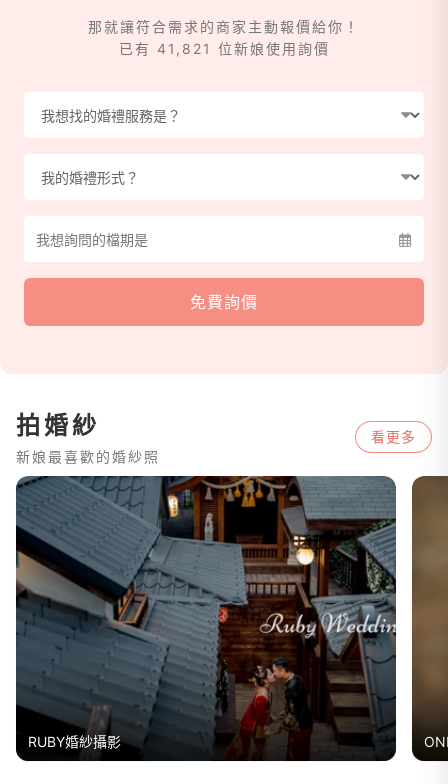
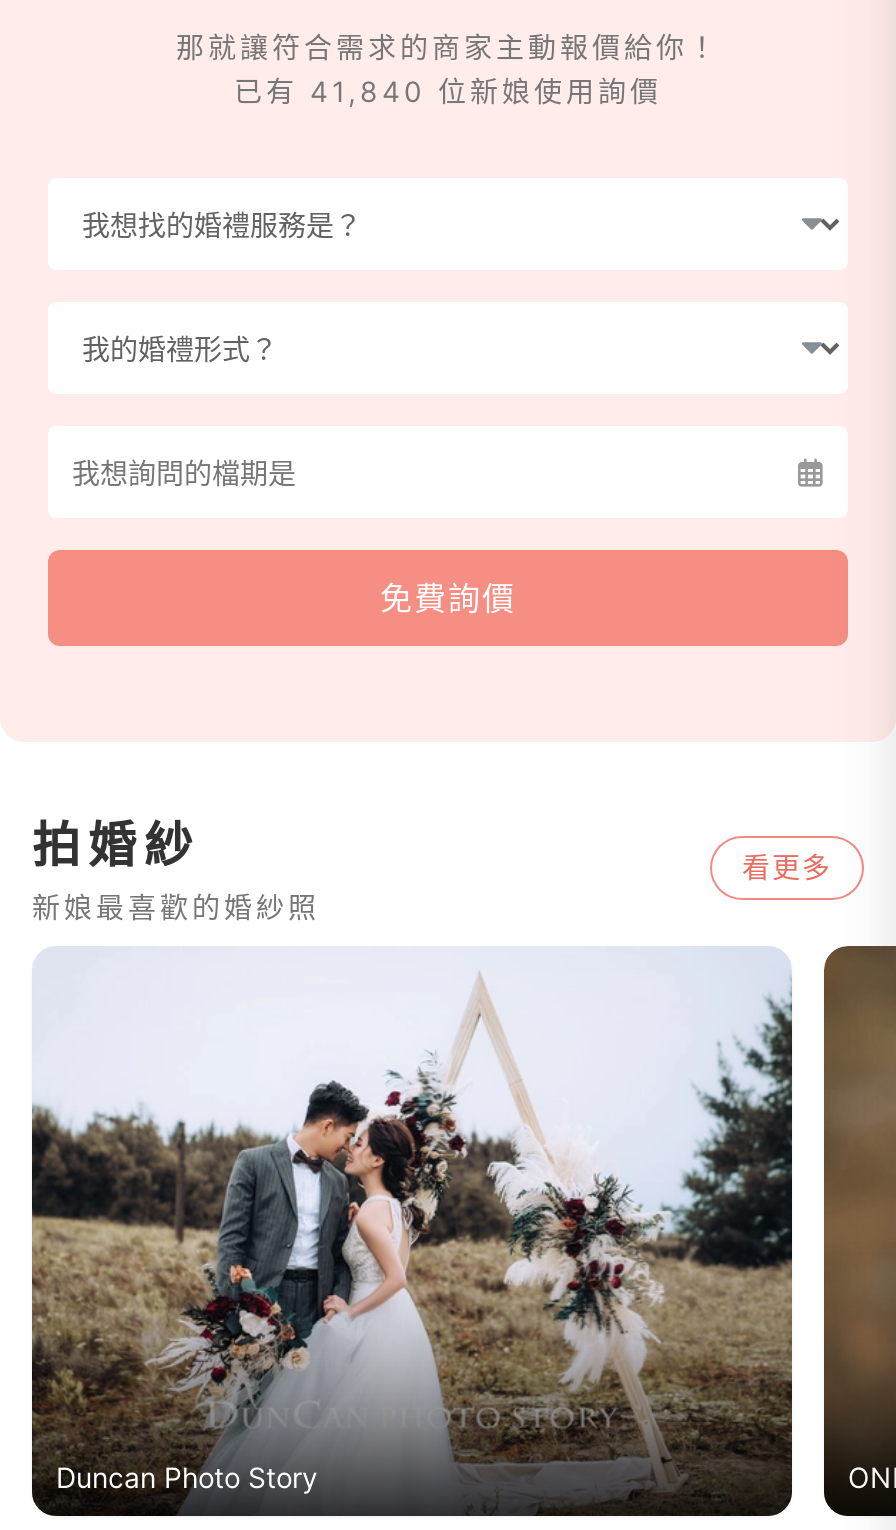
- 已有 41,821 位新娘使用詢價
+ 已有 41,840 位新娘使用詢價

- [image]
- RUBY婚紗攝影
+ [image]
+ Duncan Photo Story
